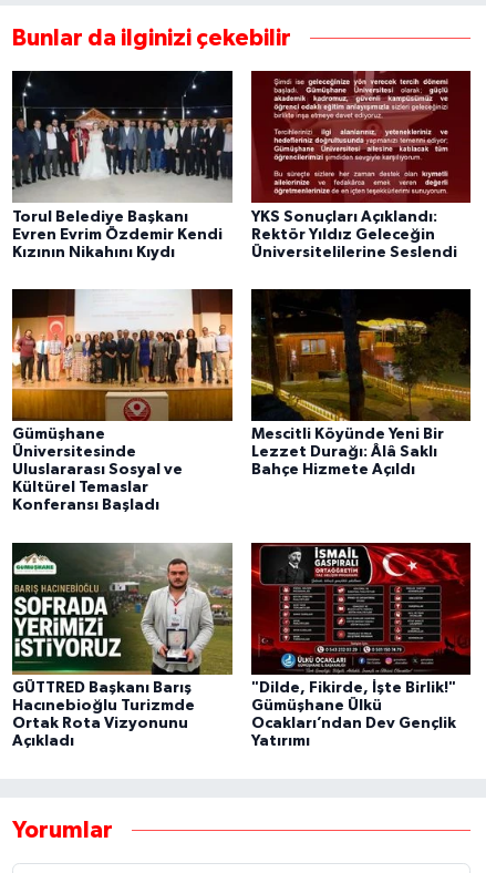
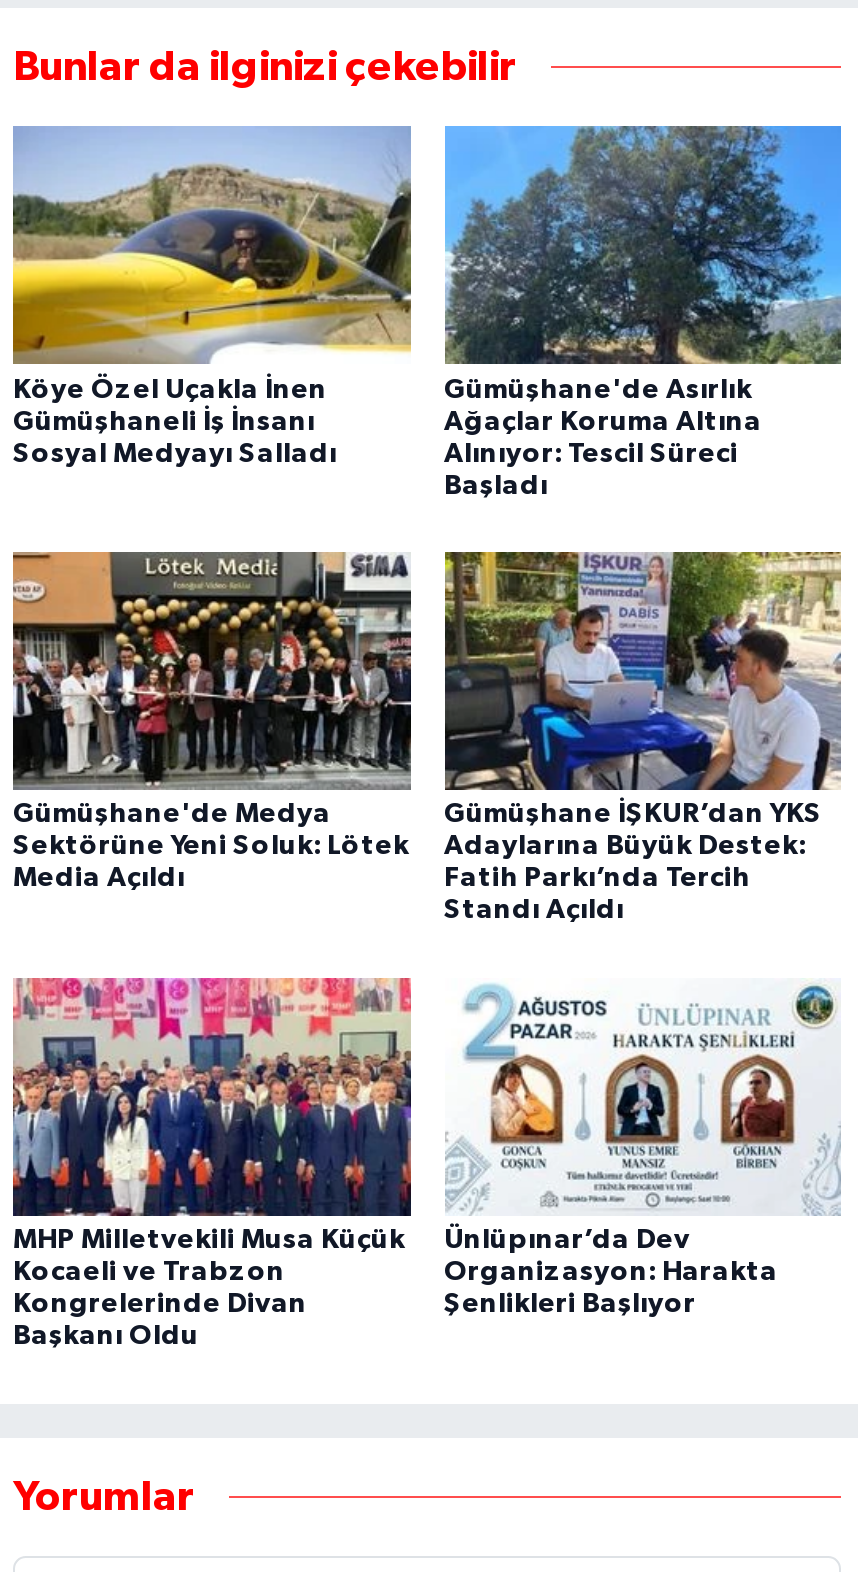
- [image]
- Torul Belediye Başkanı
- Evren Evrim Özdemir Kendi
- Kızının Nikahını Kıydı
+ [image]
+ Köye Özel Uçakla İnen
+ Gümüşhaneli İş İnsanı
+ Sosyal Medyayı Salladı

- [image]
- YKS Sonuçları Açıklandı:
- Rektör Yıldız Geleceğin
- Üniversitelilerine Seslendi
+ [image]
+ Gümüşhane'de Asırlık
+ Ağaçlar Koruma Altına
+ Alınıyor: Tescil Süreci
+ Başladı

- [image]
- Gümüşhane
- Üniversitesinde
- Uluslararası Sosyal ve
- Kültürel Temaslar
- Konferansı Başladı
+ [image]
+ Gümüşhane'de Medya
+ Sektörüne Yeni Soluk: Lötek
+ Media Açıldı

- [image]
- Mescitli Köyünde Yeni Bir
- Lezzet Durağı: Âlâ Saklı
- Bahçe Hizmete Açıldı
+ [image]
+ Gümüşhane İŞKUR’dan YKS
+ Adaylarına Büyük Destek:
+ Fatih Parkı’nda Tercih
+ Standı Açıldı

- [image]
- GÜTTRED Başkanı Barış
- Hacınebioğlu Turizmde
- Ortak Rota Vizyonunu
- Açıkladı
+ [image]
+ MHP Milletvekili Musa Küçük
+ Kocaeli ve Trabzon
+ Kongrelerinde Divan
+ Başkanı Oldu

- [image]
- "Dilde, Fikirde, İşte Birlik!"
- Gümüşhane Ülkü
- Ocakları’ndan Dev Gençlik
- Yatırımı
+ [image]
+ Ünlüpınar’da Dev
+ Organizasyon: Harakta
+ Şenlikleri Başlıyor
